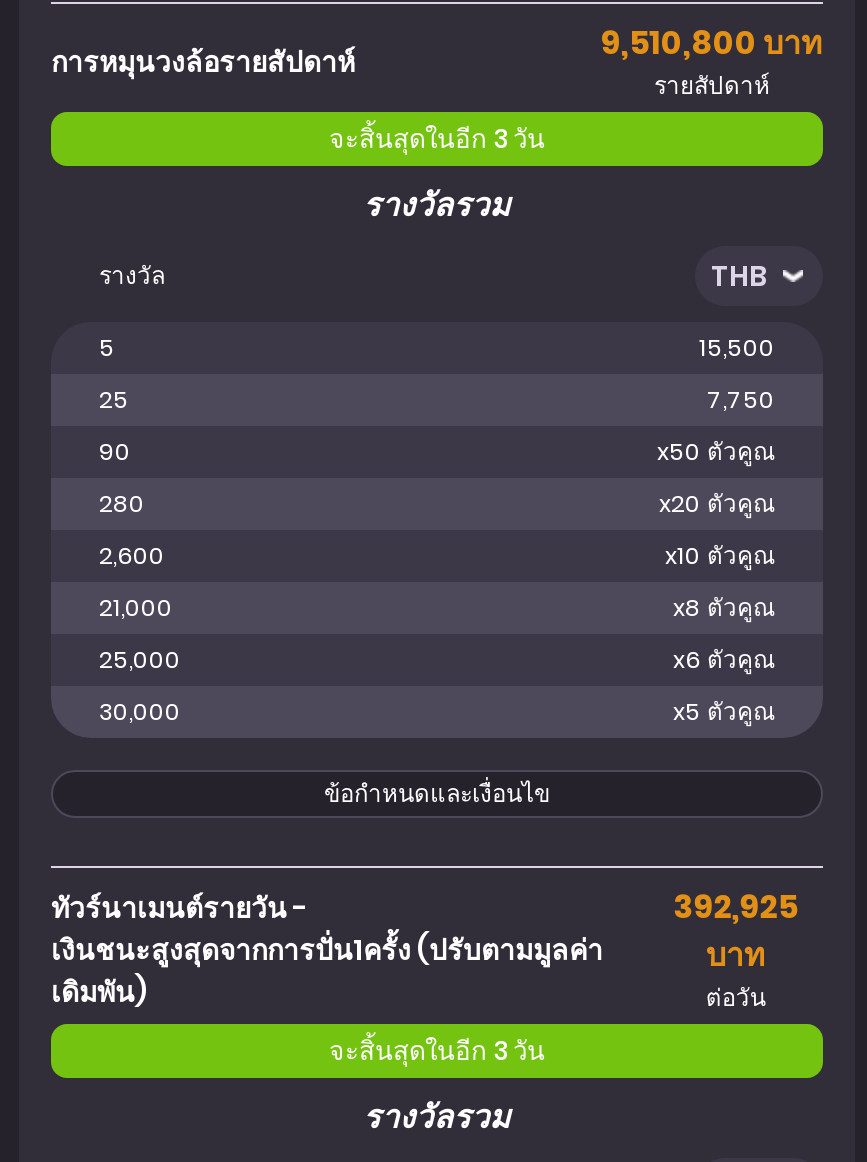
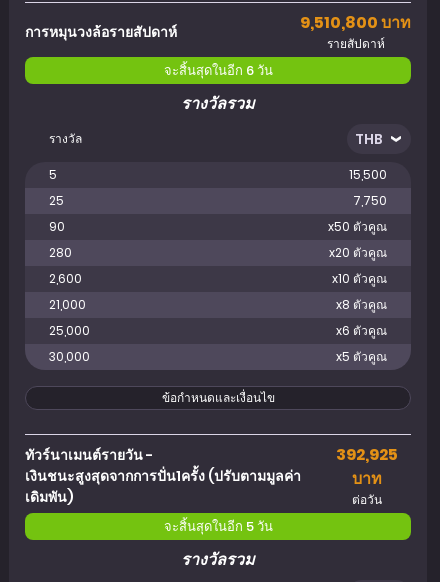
- จะสิ้นสุดในอีก 3 วัน
+ จะสิ้นสุดในอีก 6 วัน

- จะสิ้นสุดในอีก 3 วัน
+ จะสิ้นสุดในอีก 5 วัน
